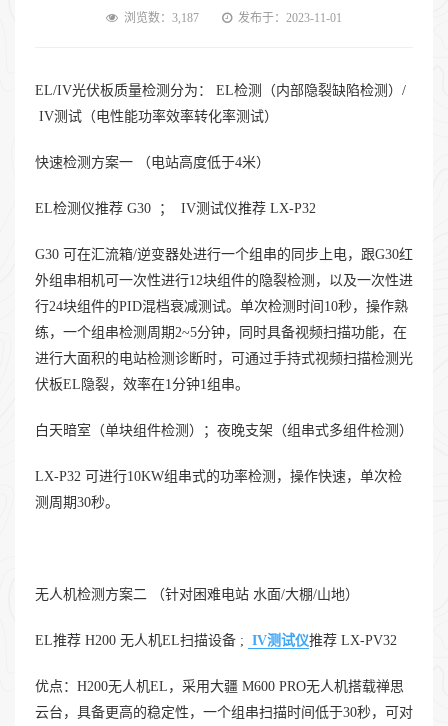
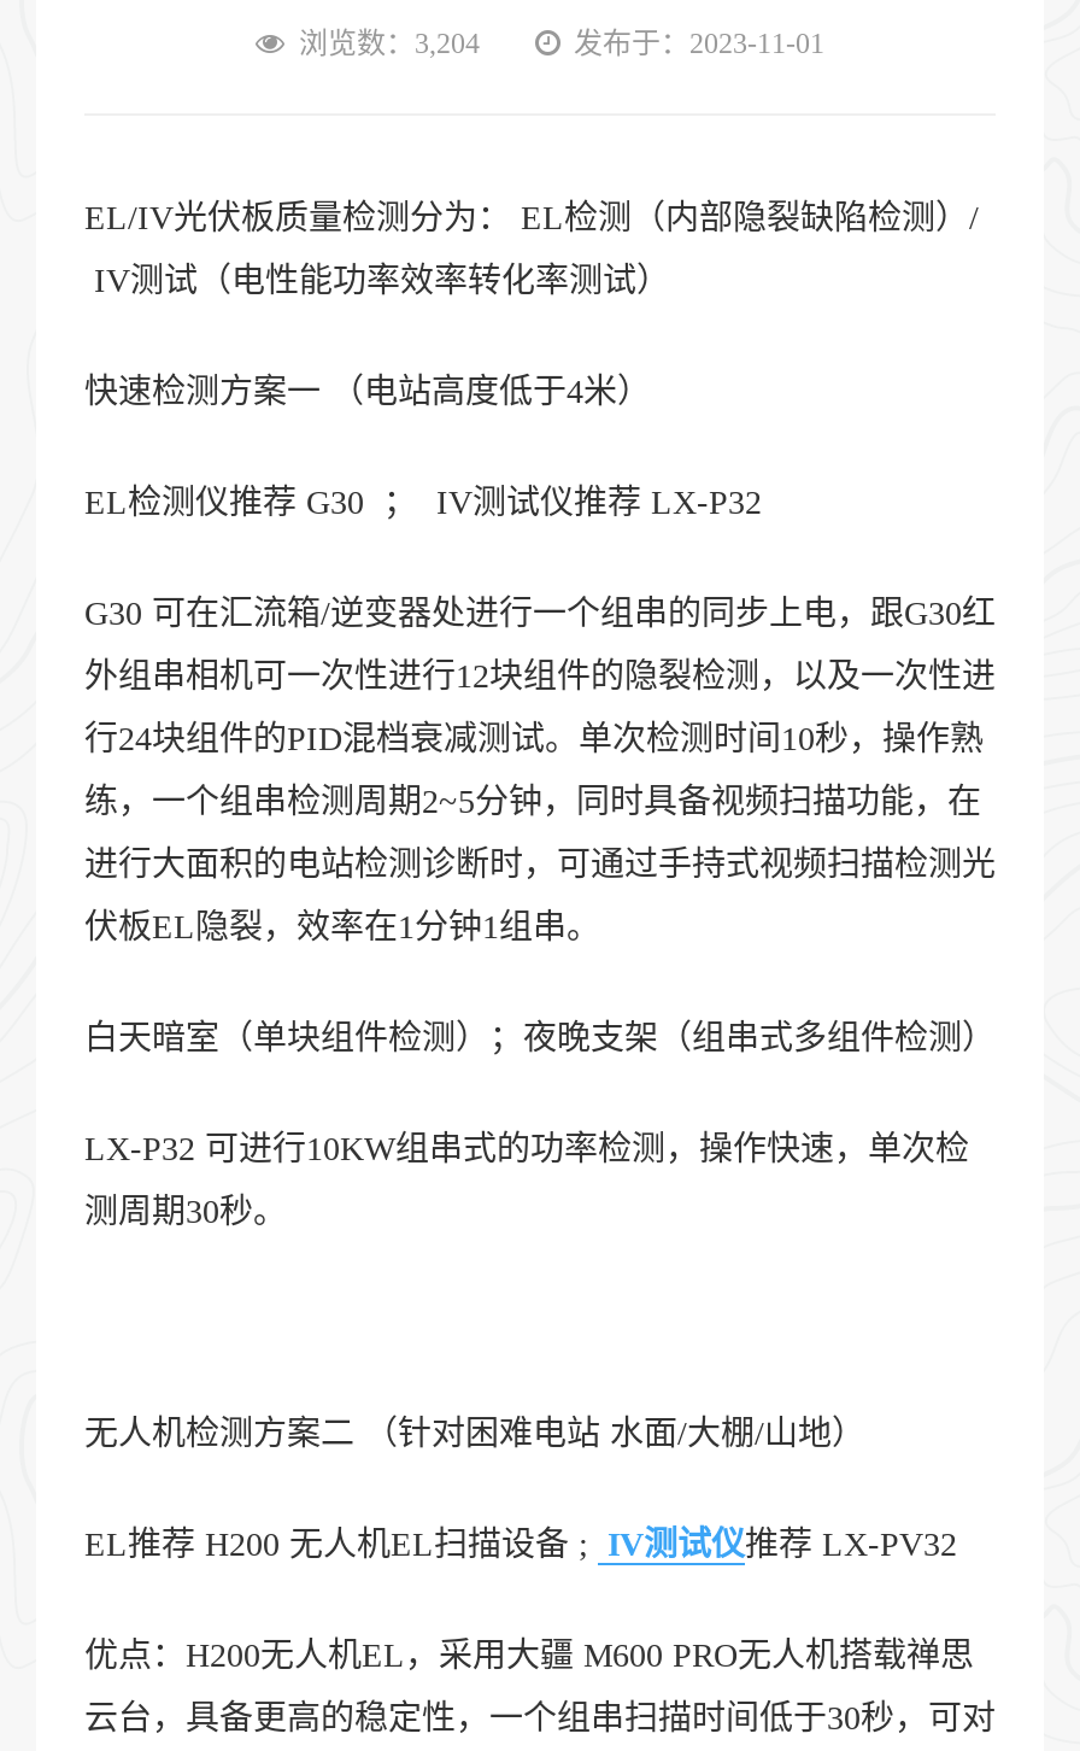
- 浏览数：3,187
+ 浏览数：3,204
